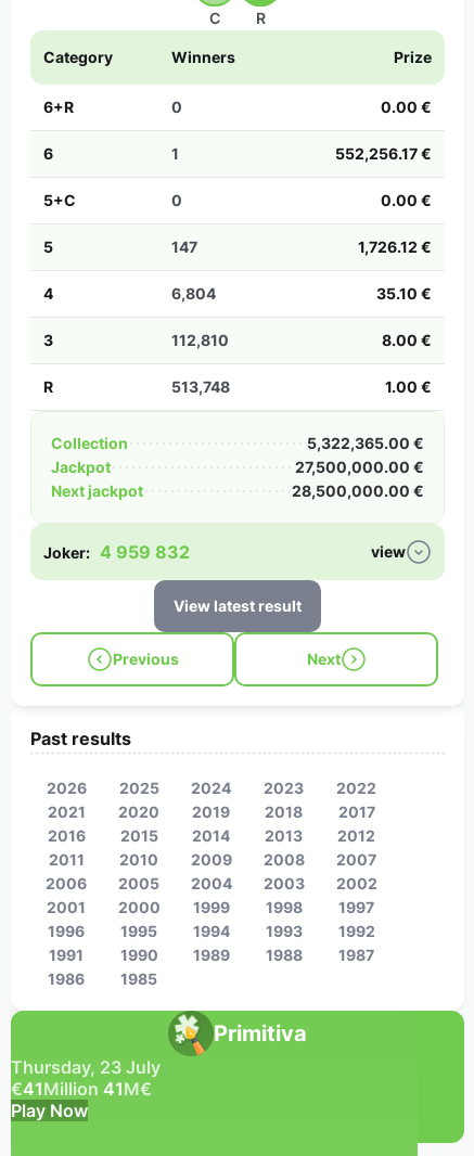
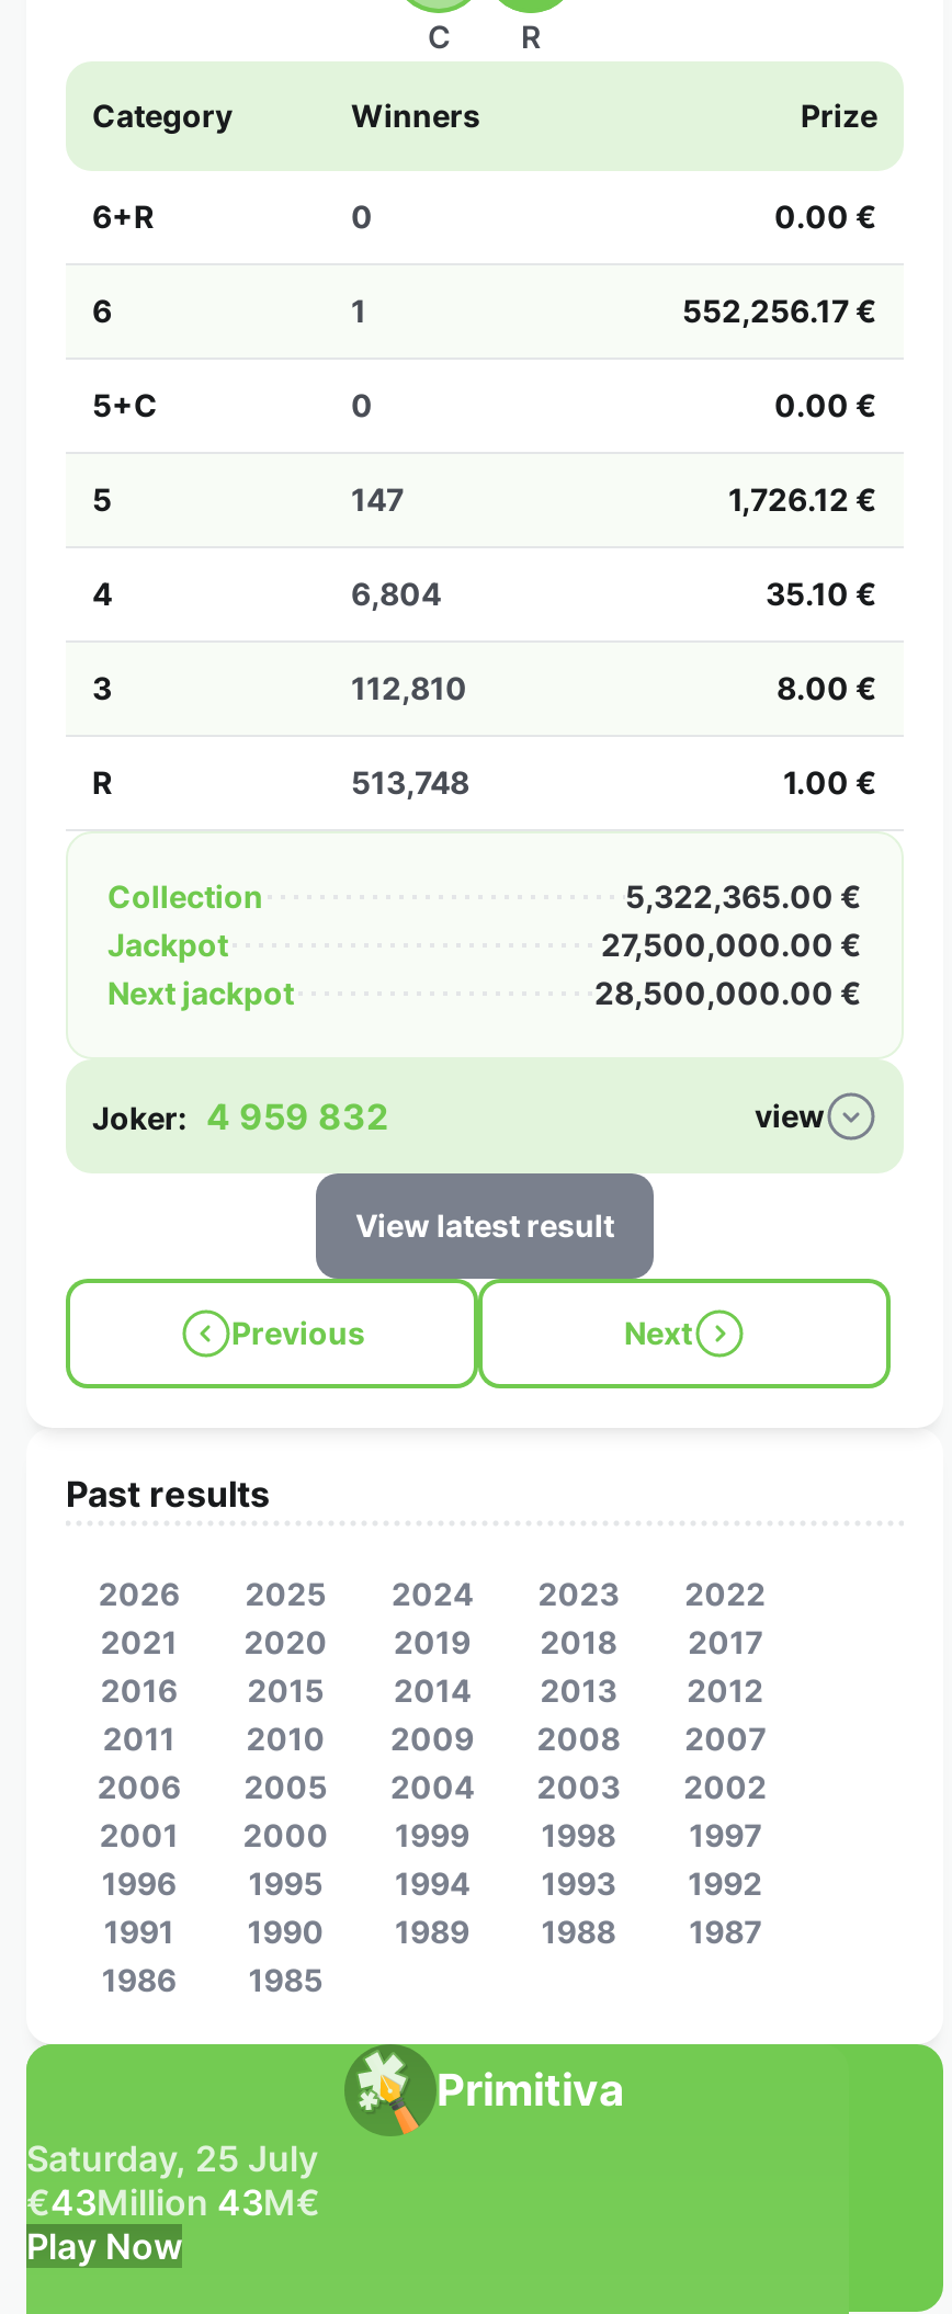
- Thursday, 23 July
+ Saturday, 25 July

- €41Million 41M€
+ €43Million 43M€
